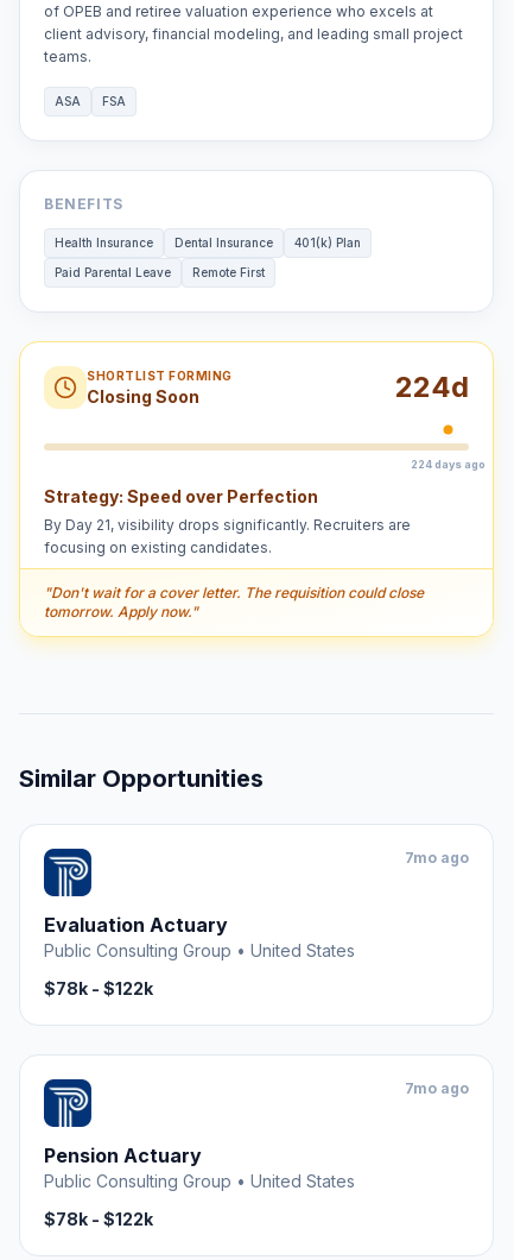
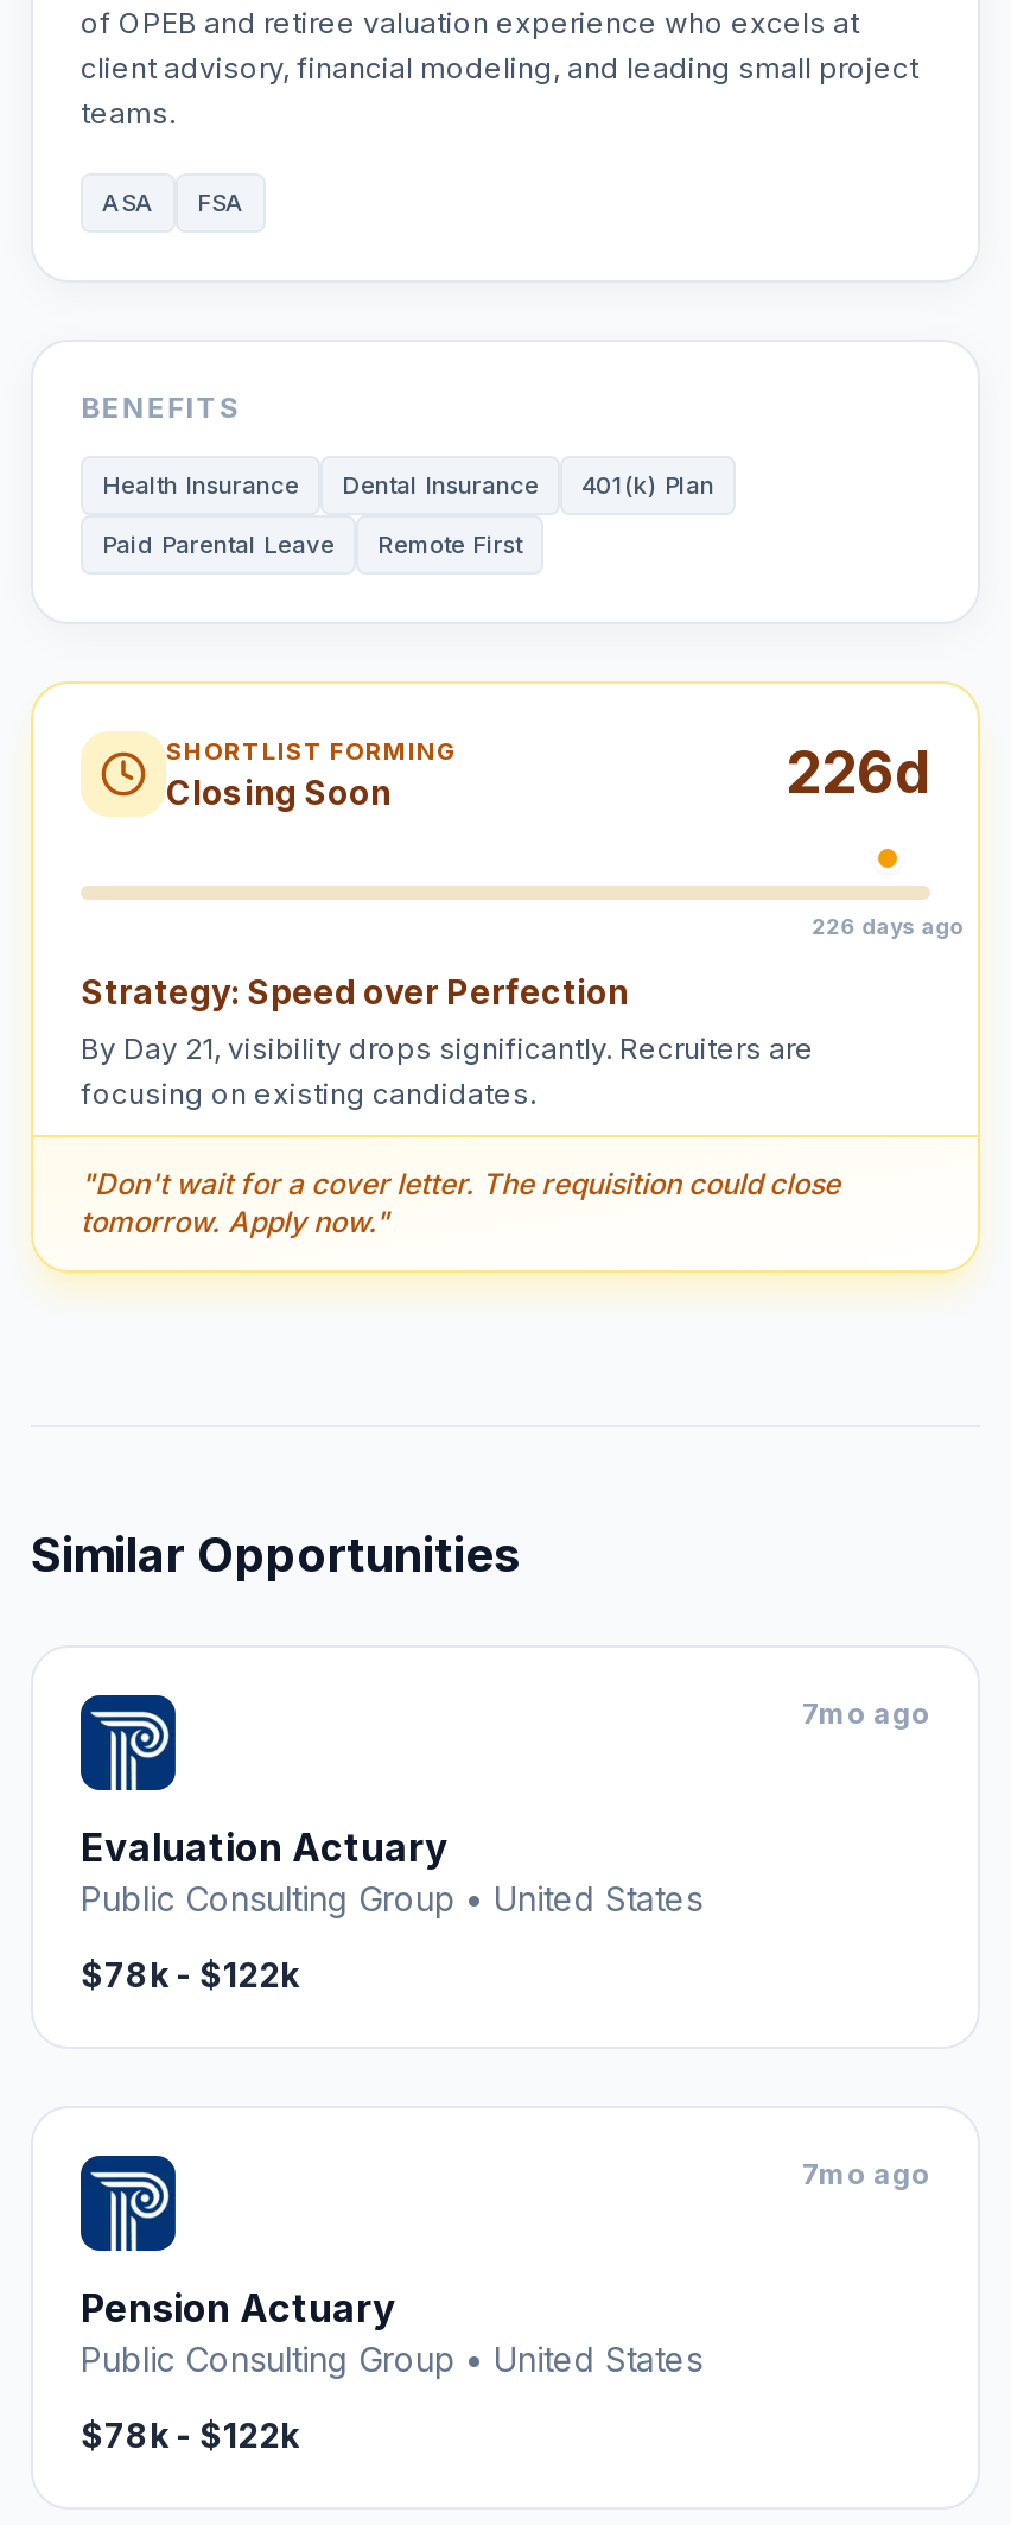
- 224d
+ 226d

- 224 days ago
+ 226 days ago
